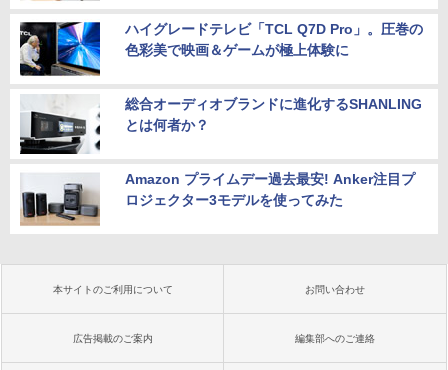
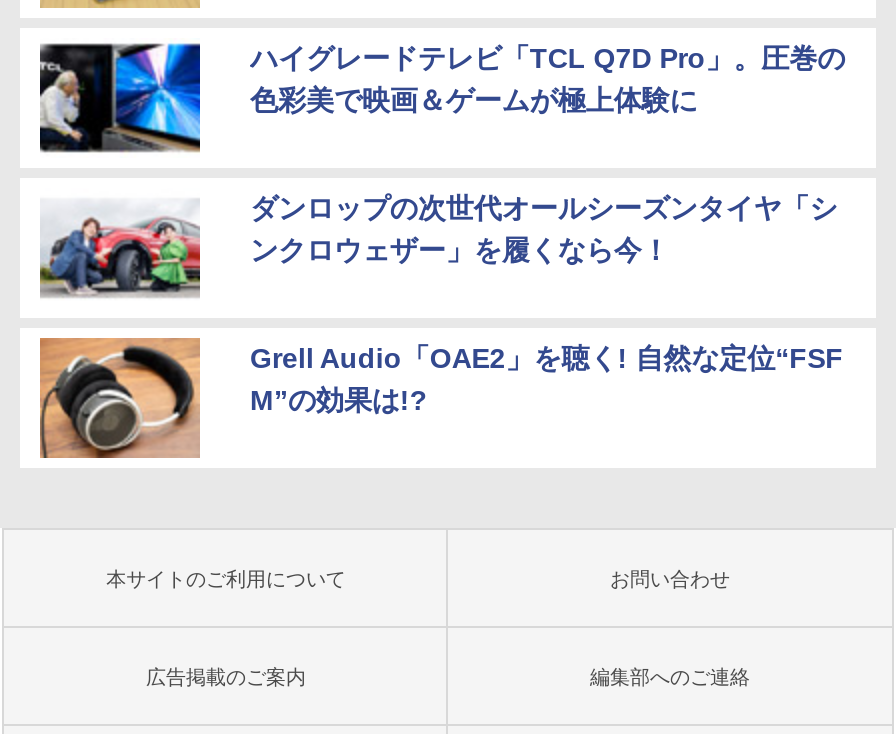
- [image]
- 総合オーディオブランドに進化するSHANLING
- とは何者か？
+ [image]
+ ダンロップの次世代オールシーズンタイヤ「シ
+ ンクロウェザー」を履くなら今！

- [image]
- Amazon プライムデー過去最安! Anker注目プ
- ロジェクター3モデルを使ってみた
+ [image]
+ Grell Audio「OAE2」を聴く! 自然な定位“FSF
+ M”の効果は!?
